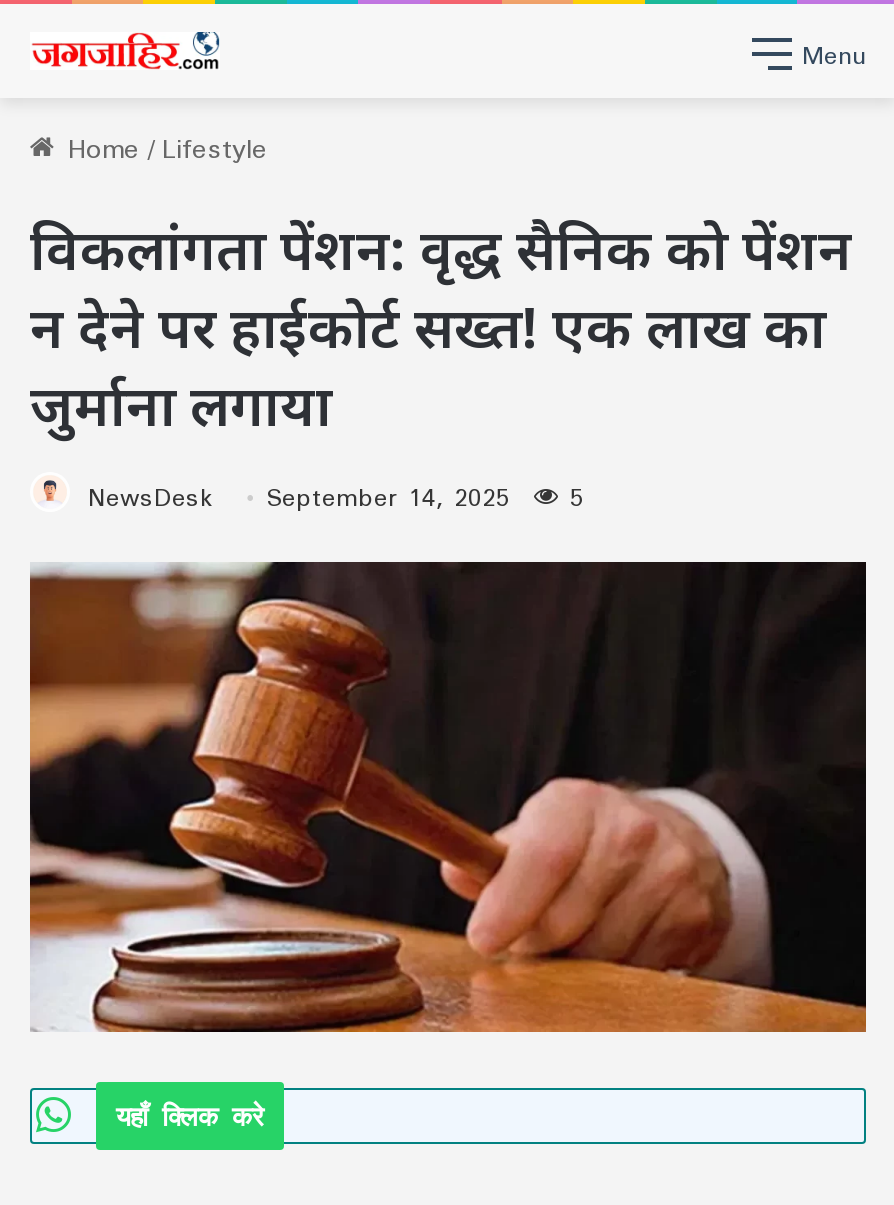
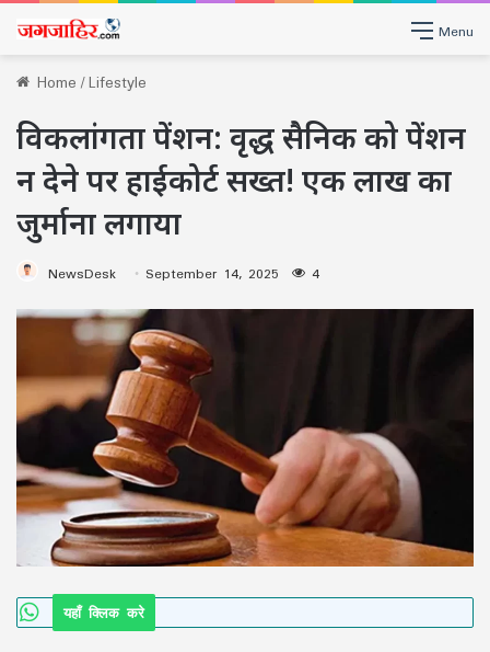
- NewsDesk September 14, 2025 5
+ NewsDesk September 14, 2025 4
